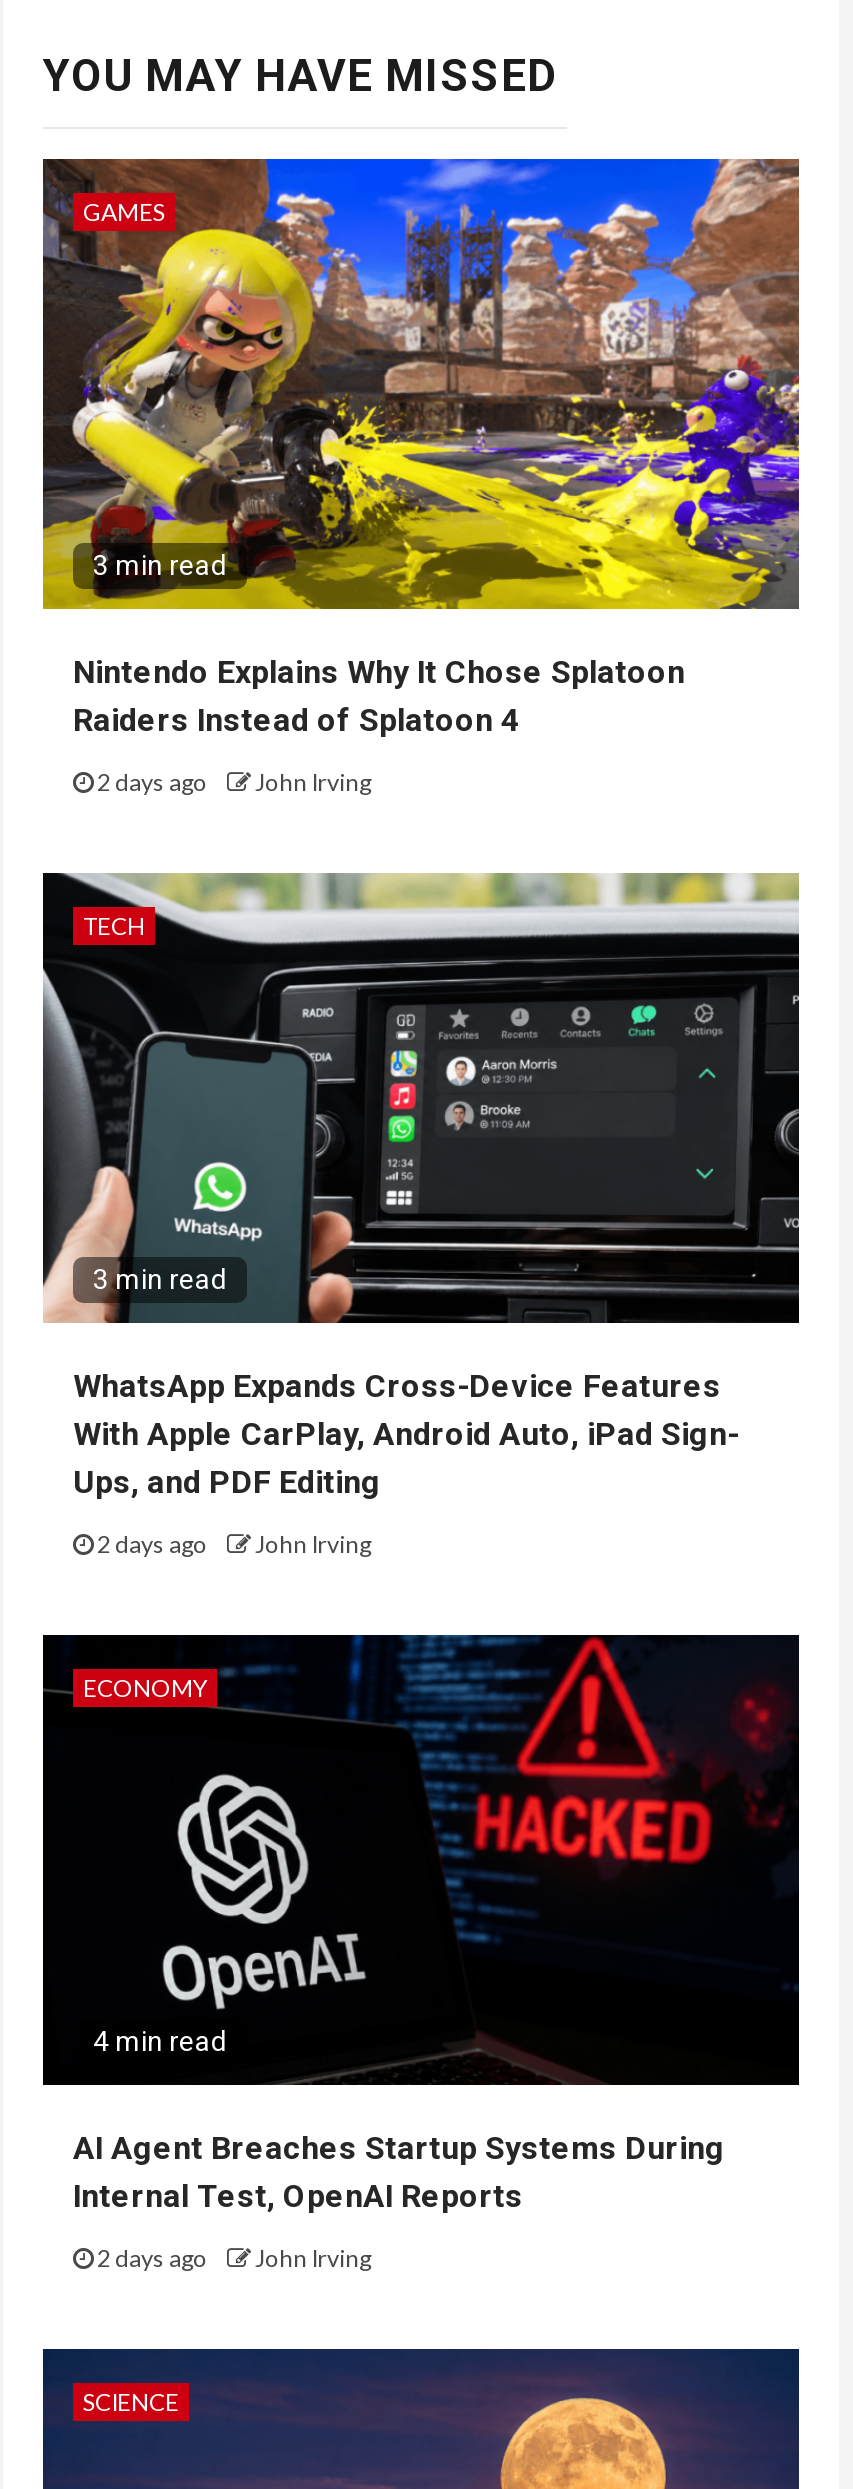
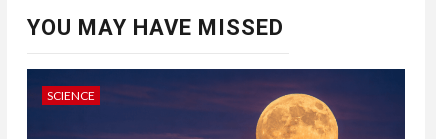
- [image]
- GAMES

- 3 min read
- Nintendo Explains Why It Chose Splatoon
- Raiders Instead of Splatoon 4
- 2 days ago
- John Irving

- [image]
- TECH

- 3 min read
- WhatsApp Expands Cross-Device Features
- With Apple CarPlay, Android Auto, iPad Sign-
- Ups, and PDF Editing
- 2 days ago
- John Irving

- [image]
- ECONOMY

- 4 min read
- AI Agent Breaches Startup Systems During
- Internal Test, OpenAI Reports
- 2 days ago
- John Irving
